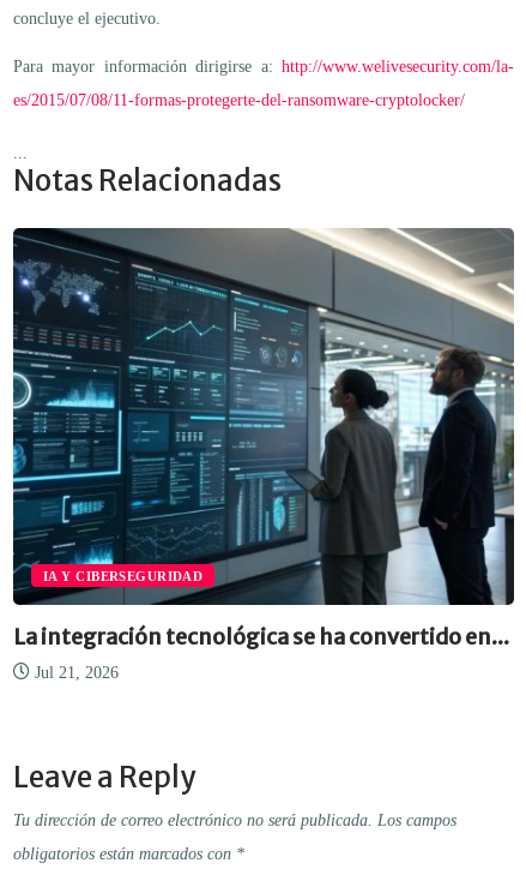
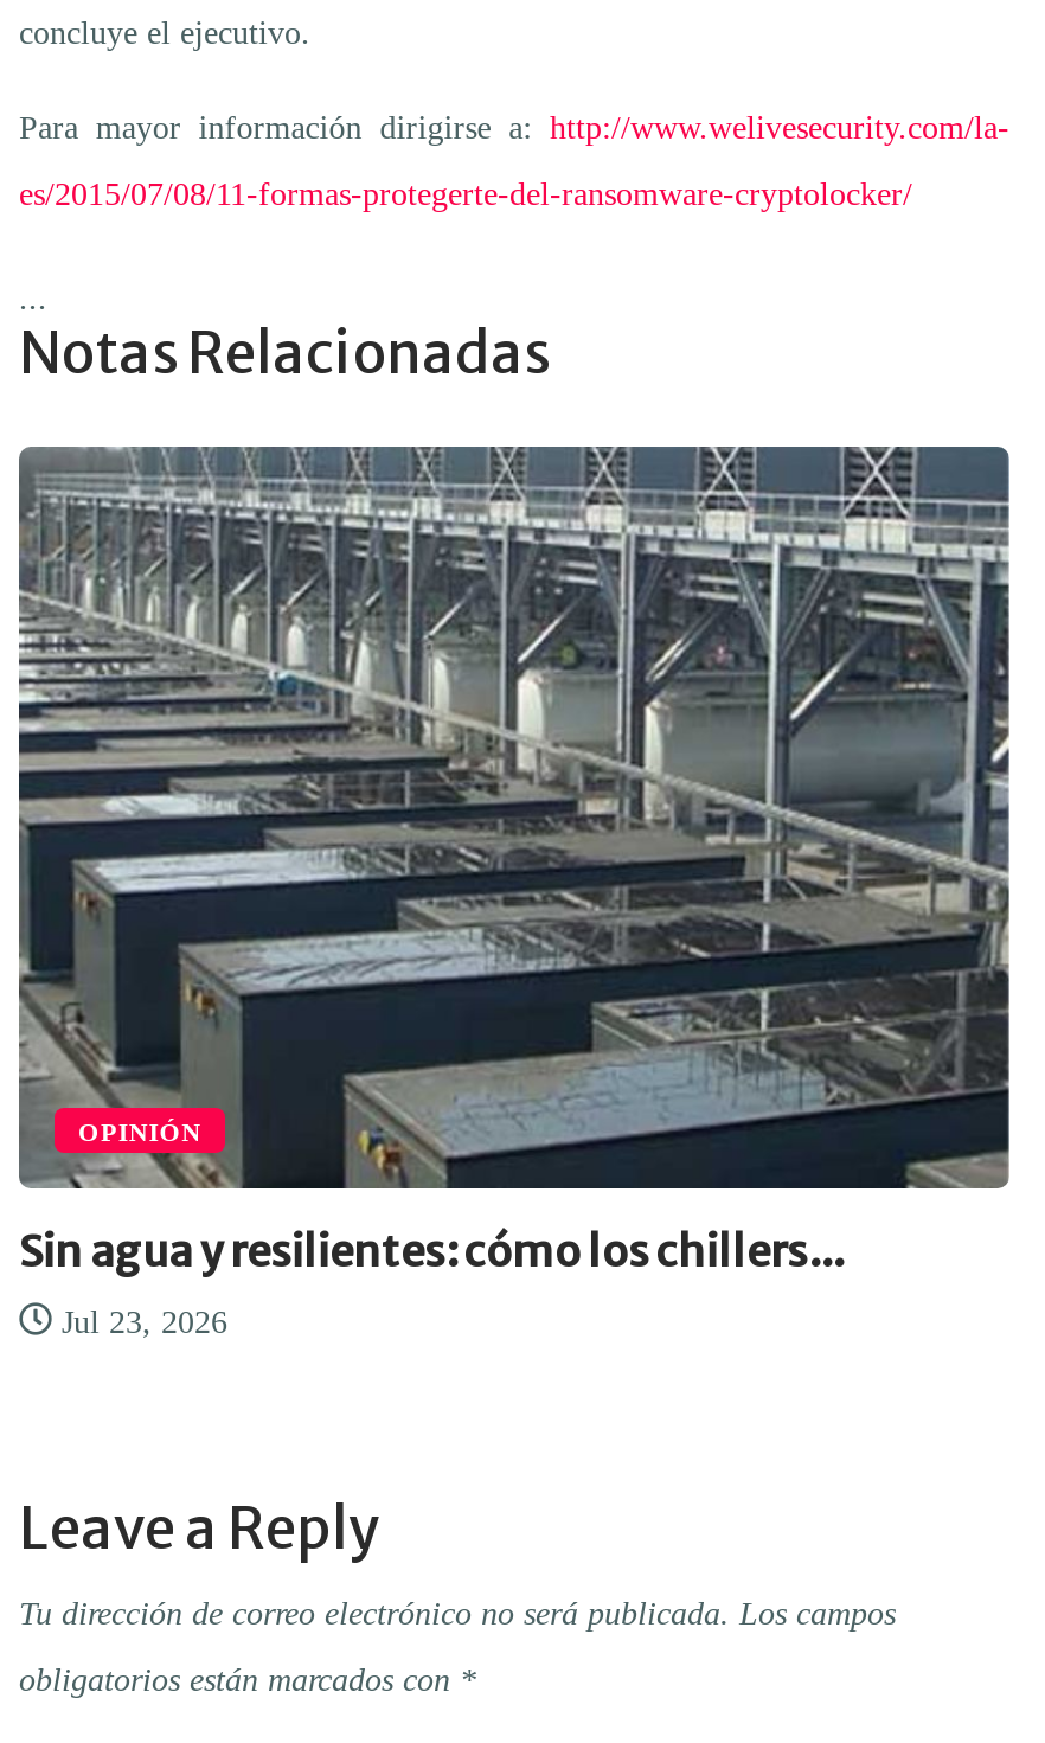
- [image]
- IA Y CIBERSEGURIDAD
+ [image]
+ OPINIÓN

- La integración tecnológica se ha convertido en...
+ Sin agua y resilientes: cómo los chillers...

- Jul 21, 2026
+ Jul 23, 2026
